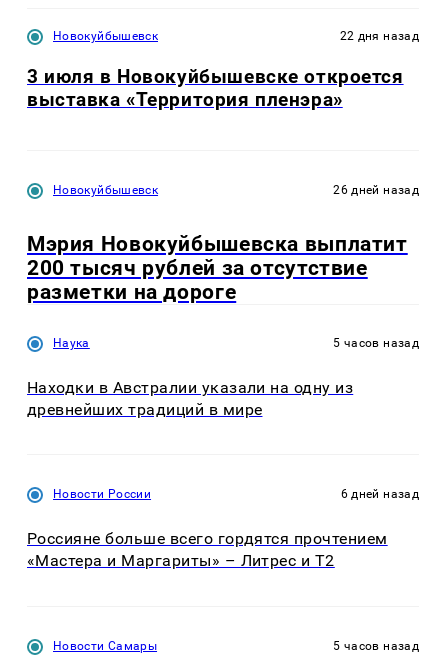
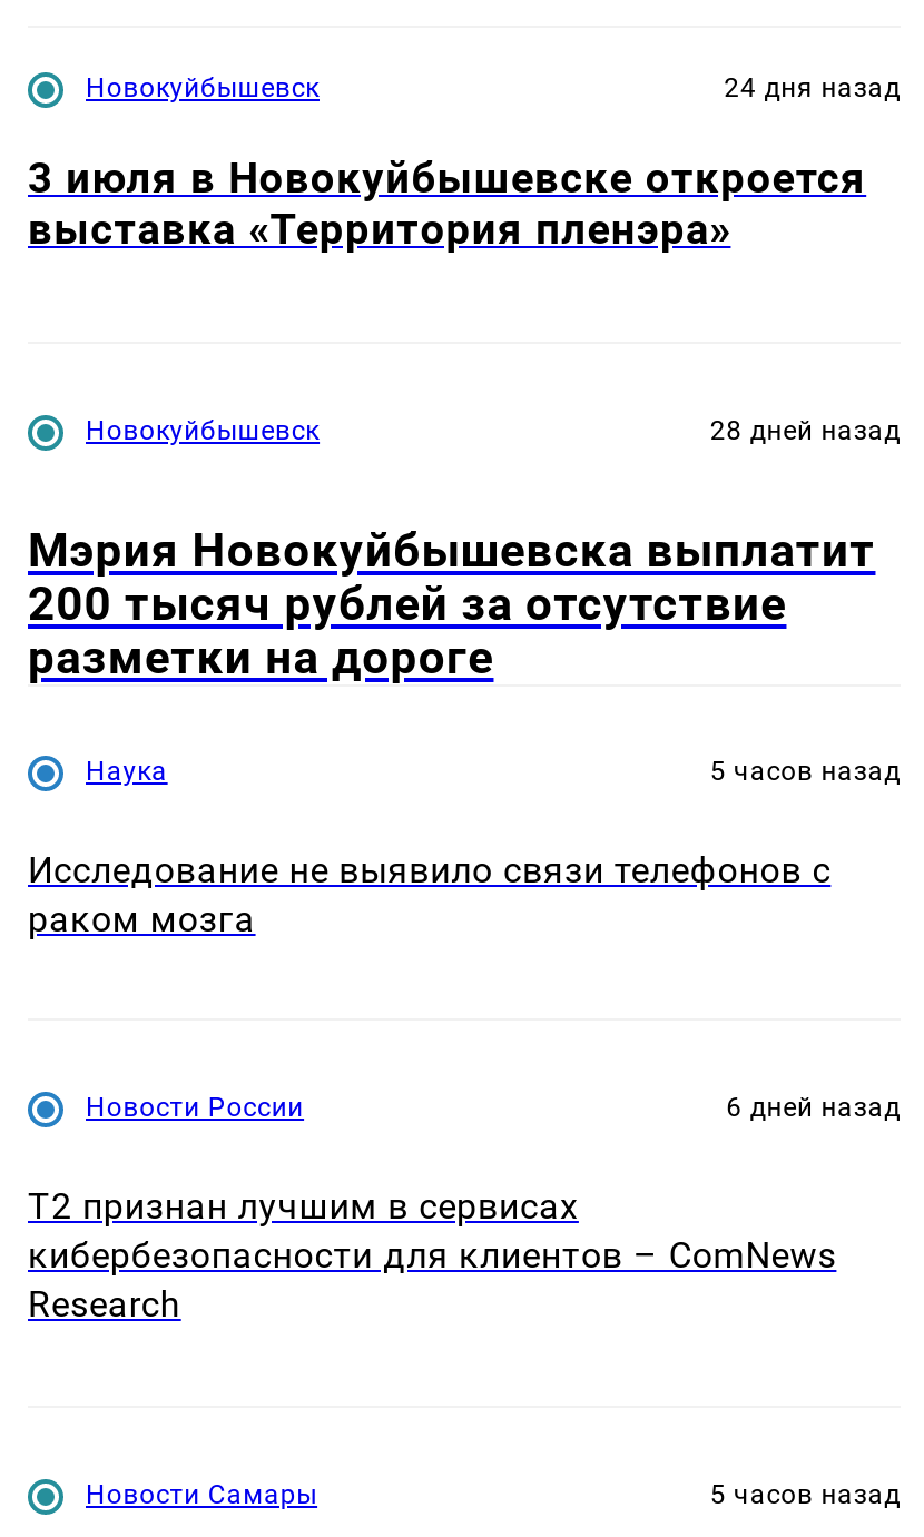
- 22 дня назад
+ 24 дня назад

- 26 дней назад
+ 28 дней назад

- Находки в Австралии указали на одну из
- древнейших традиций в мире
+ Исследование не выявило связи телефонов с
+ раком мозга

- Россияне больше всего гордятся прочтением
- «Мастера и Маргариты» – Литрес и T2
+ T2 признан лучшим в сервисах
+ кибербезопасности для клиентов – ComNews
+ Research
